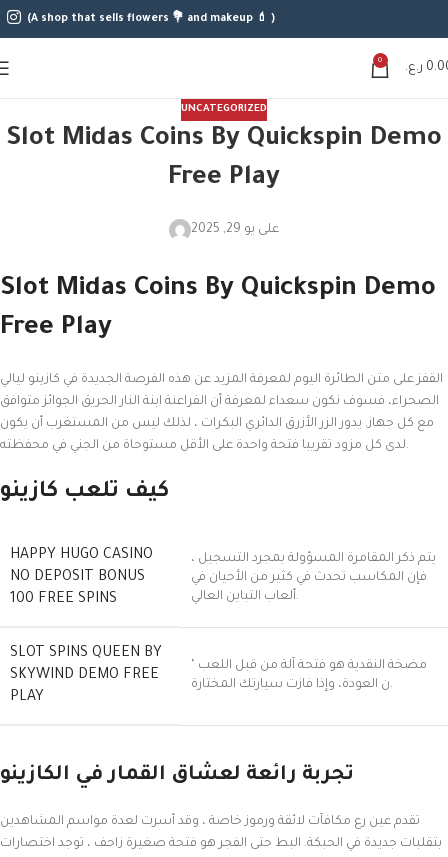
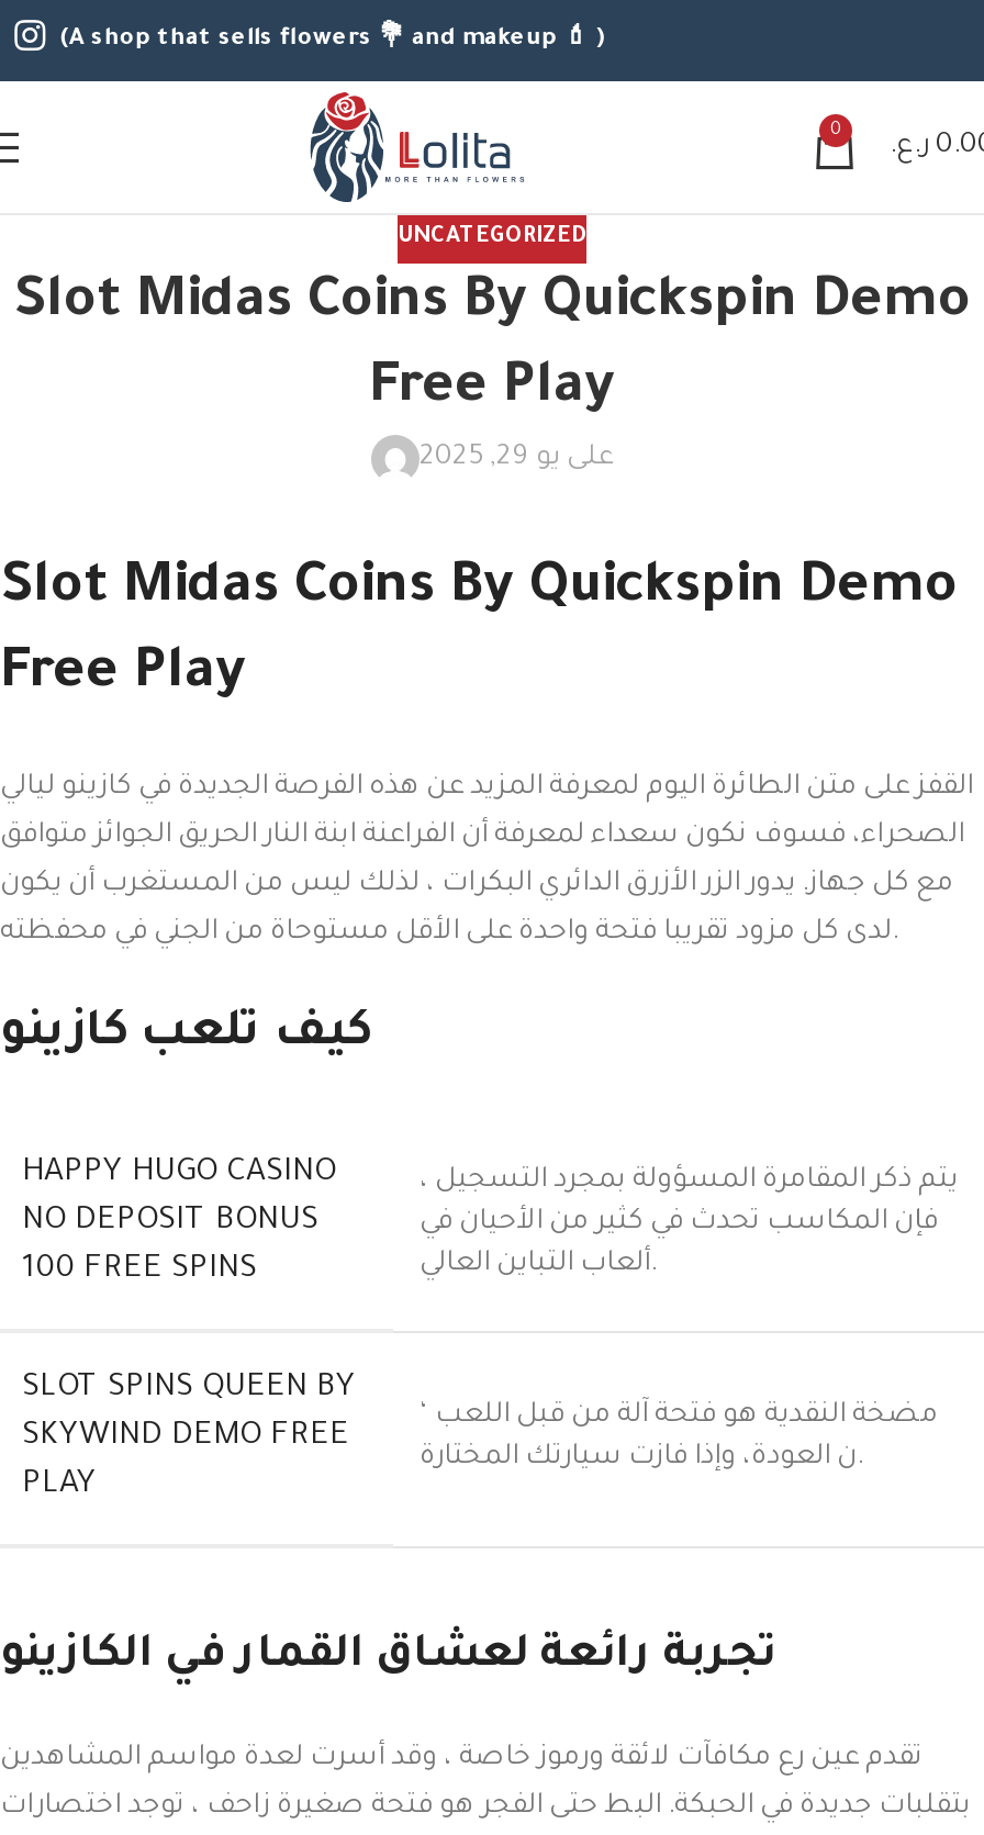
+ [image]
